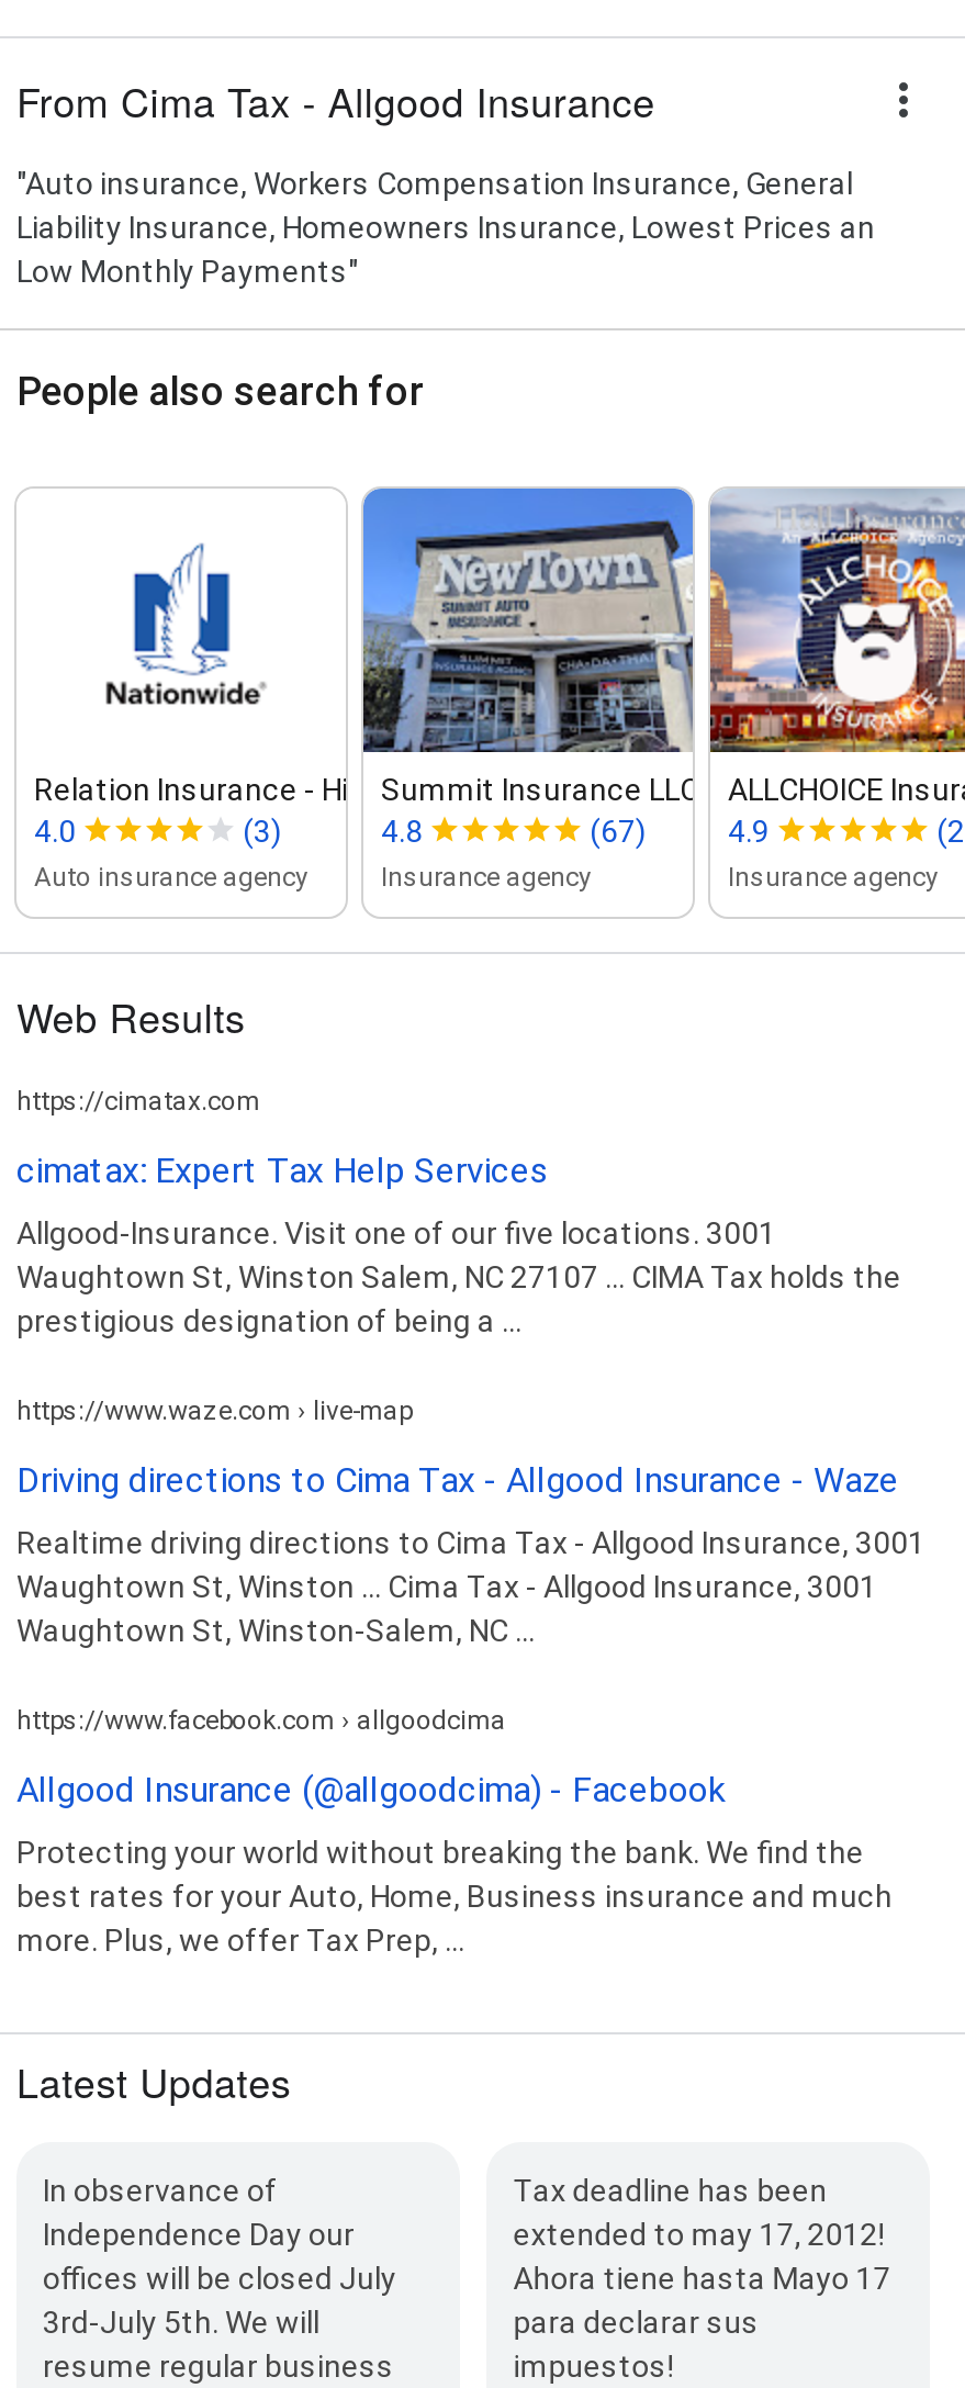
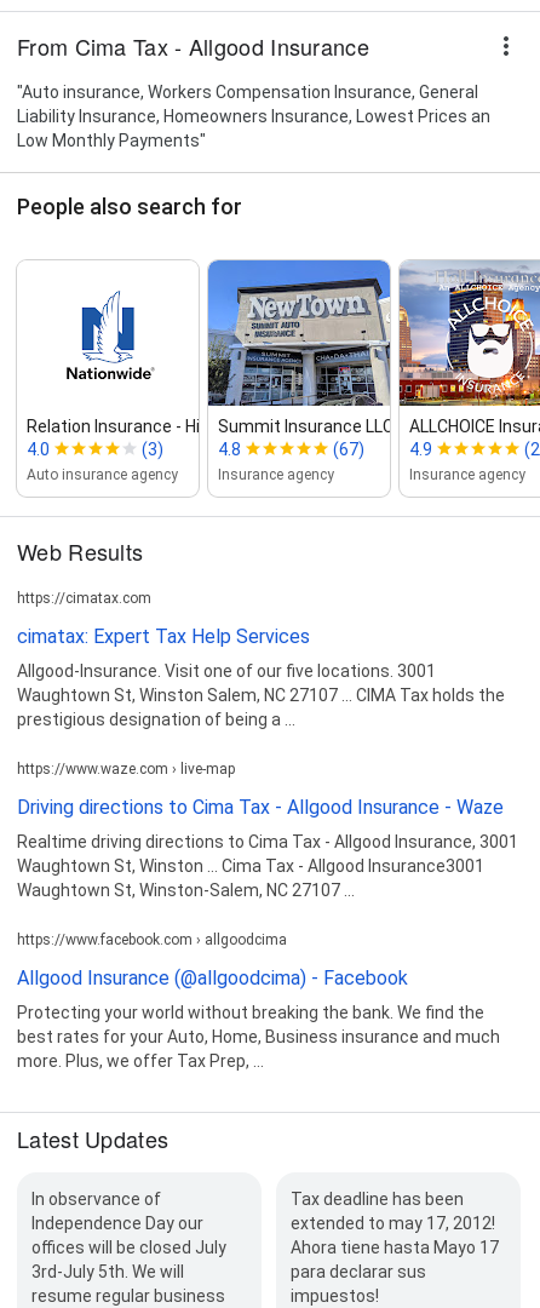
- Waughtown St, Winston ... Cima Tax - Allgood Insurance, 3001
- Waughtown St, Winston-Salem, NC ...
+ Waughtown St, Winston ... Cima Tax - Allgood Insurance3001
+ Waughtown St, Winston-Salem, NC 27107 ...
